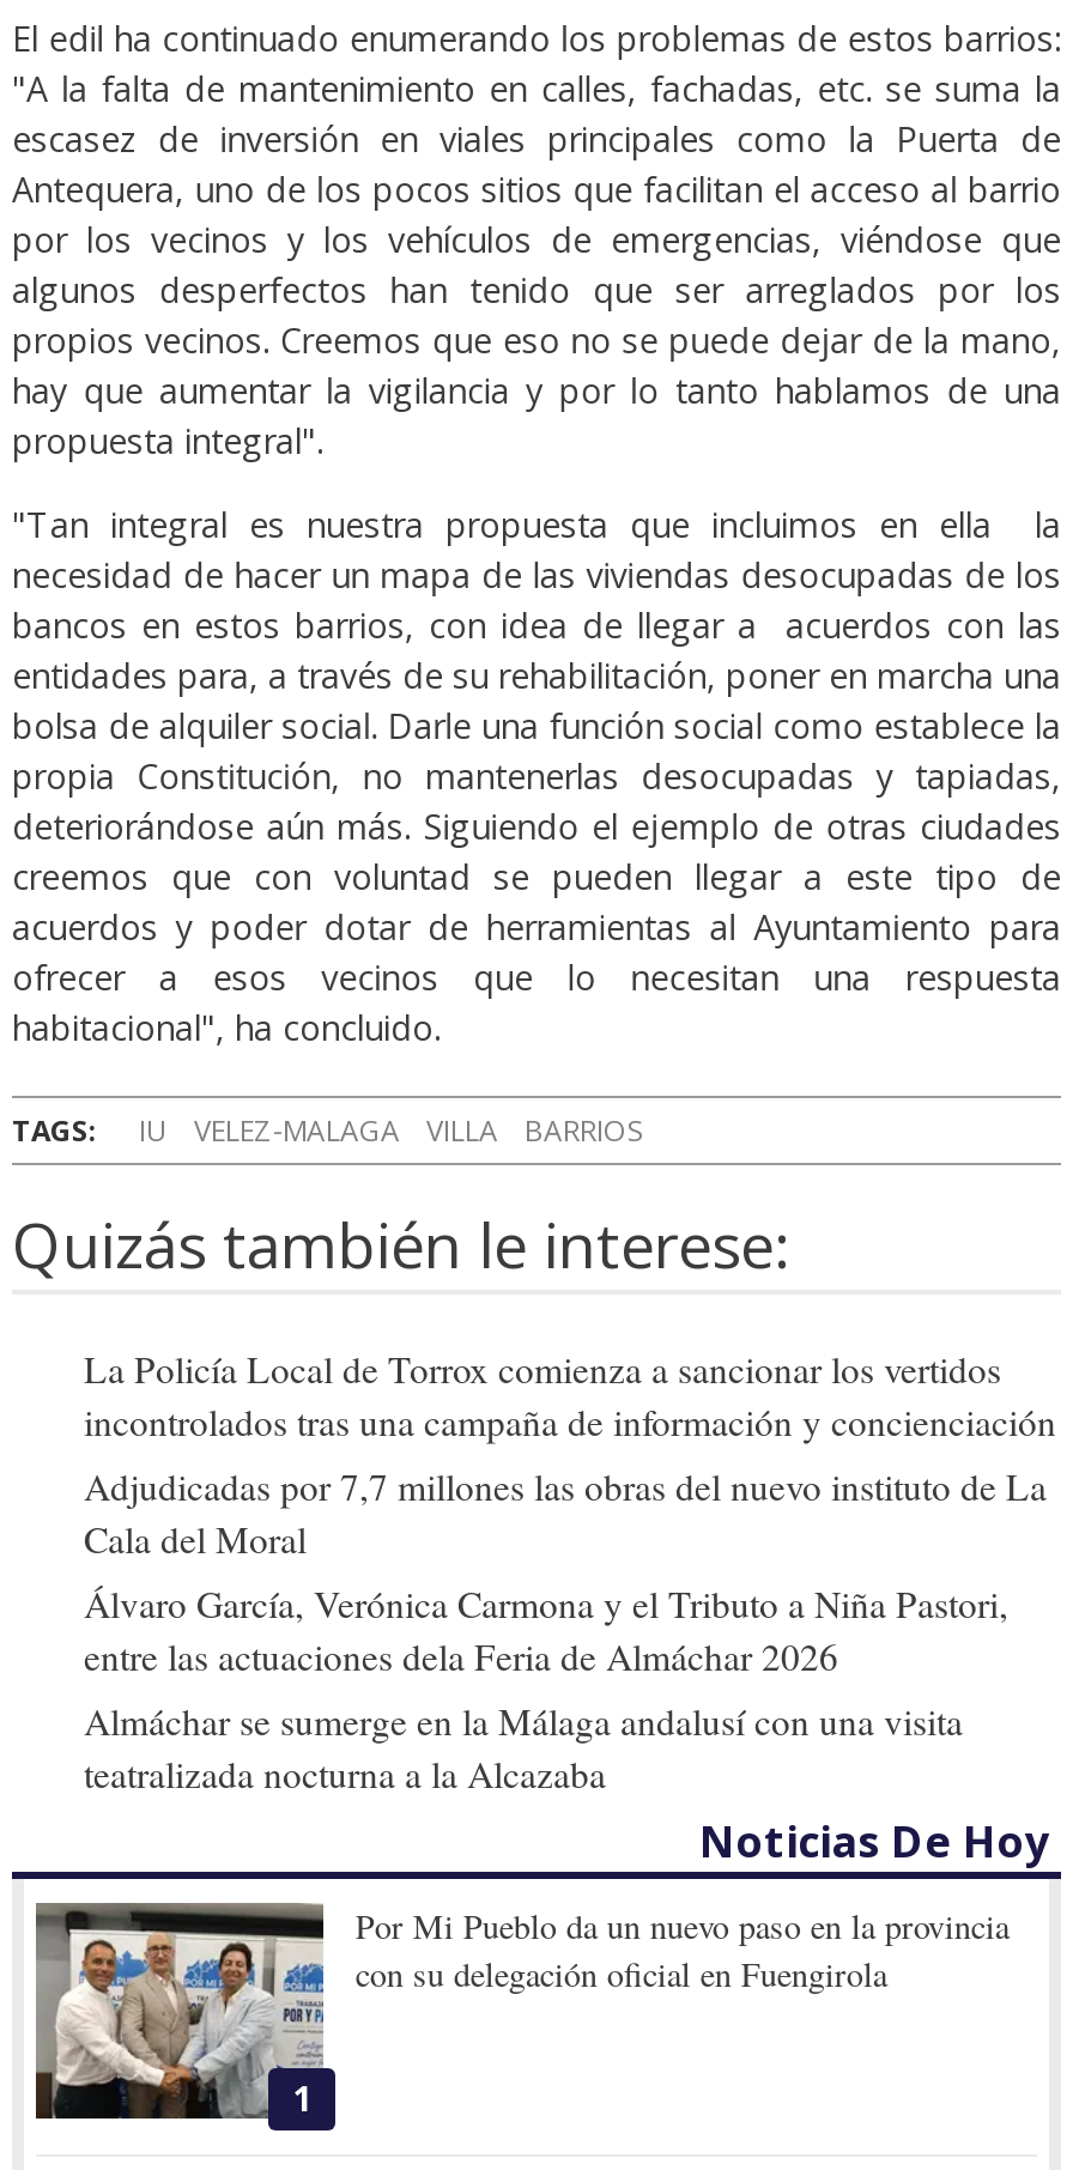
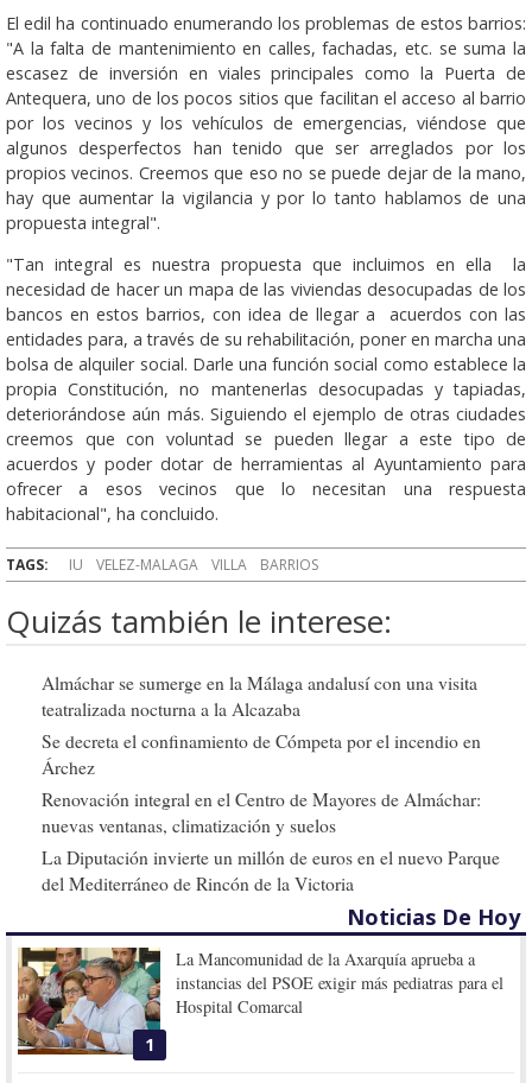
- La Policía Local de Torrox comienza a sancionar los vertidos
- incontrolados tras una campaña de información y concienciación
- Adjudicadas por 7,7 millones las obras del nuevo instituto de La
- Cala del Moral
- Álvaro García, Verónica Carmona y el Tributo a Niña Pastori,
- entre las actuaciones dela Feria de Almáchar 2026

moved up: Almáchar se sumerge en la Málaga andalusí con una visita | teatralizada nocturna a la Alcazaba

+ Se decreta el confinamiento de Cómpeta por el incendio en
+ Árchez
+ Renovación integral en el Centro de Mayores de Almáchar:
+ nuevas ventanas, climatización y suelos
+ La Diputación invierte un millón de euros en el nuevo Parque
+ del Mediterráneo de Rincón de la Victoria

- [image]
- Por Mi Pueblo da un nuevo paso en la provincia
- con su delegación oficial en Fuengirola
+ [image]
+ La Mancomunidad de la Axarquía aprueba a
+ instancias del PSOE exigir más pediatras para el
+ Hospital Comarcal
